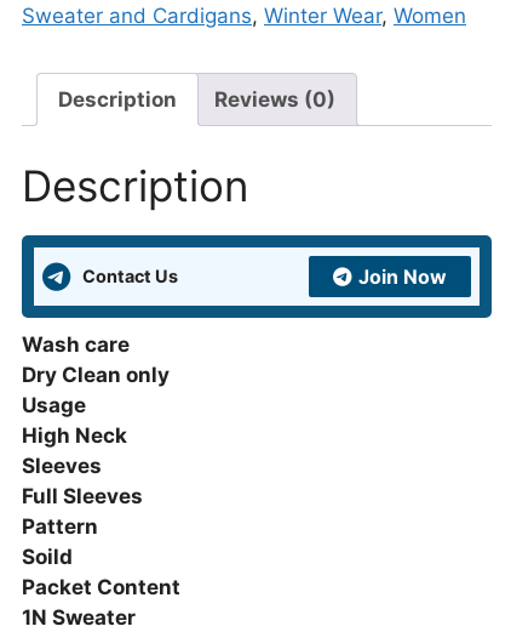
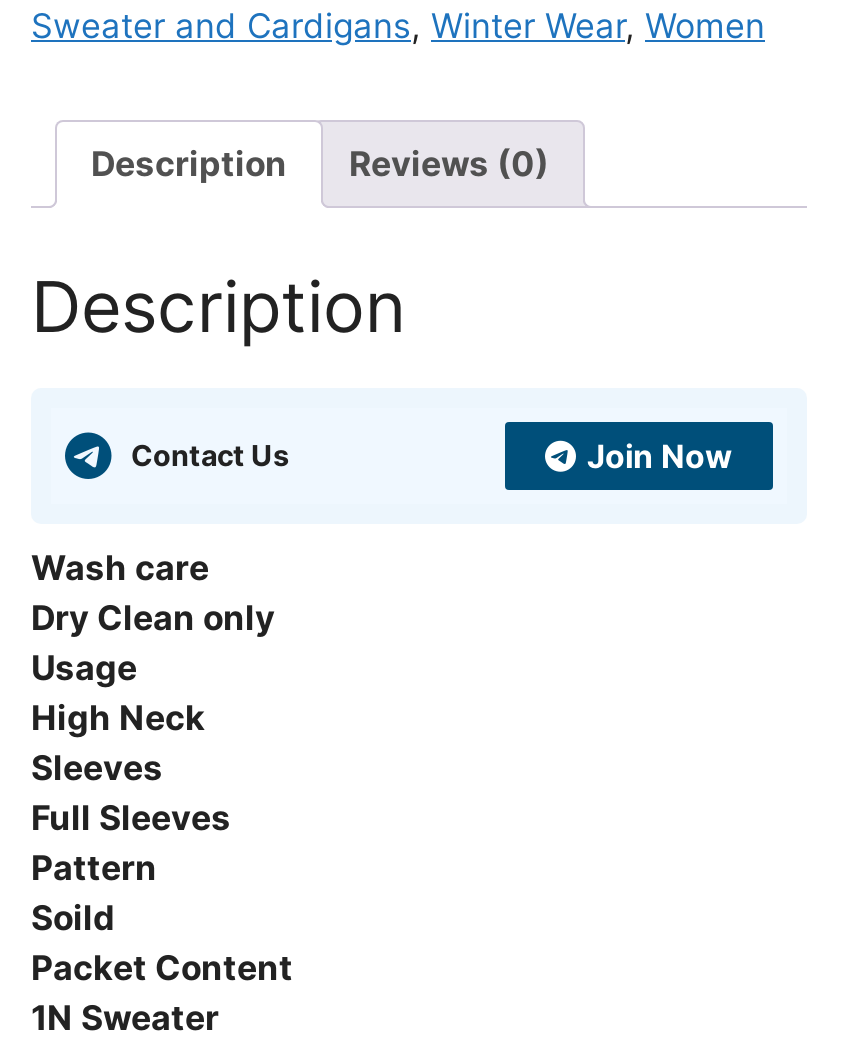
- [image]
+ [image]
